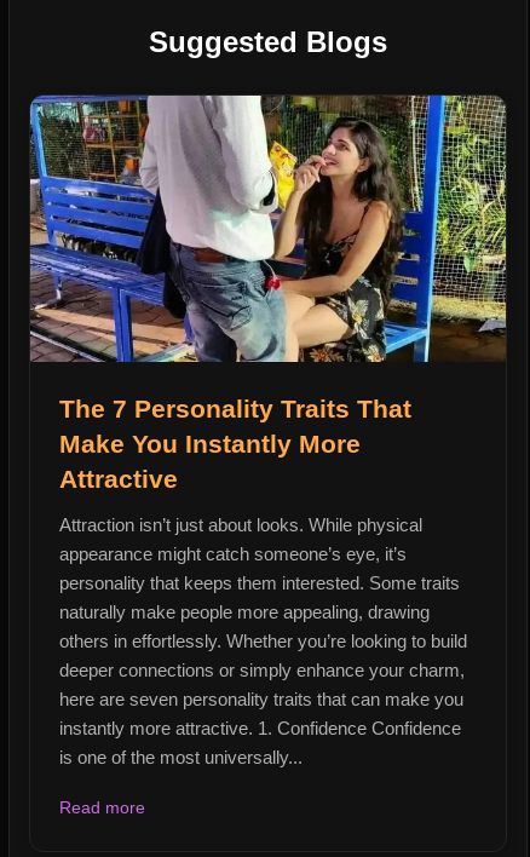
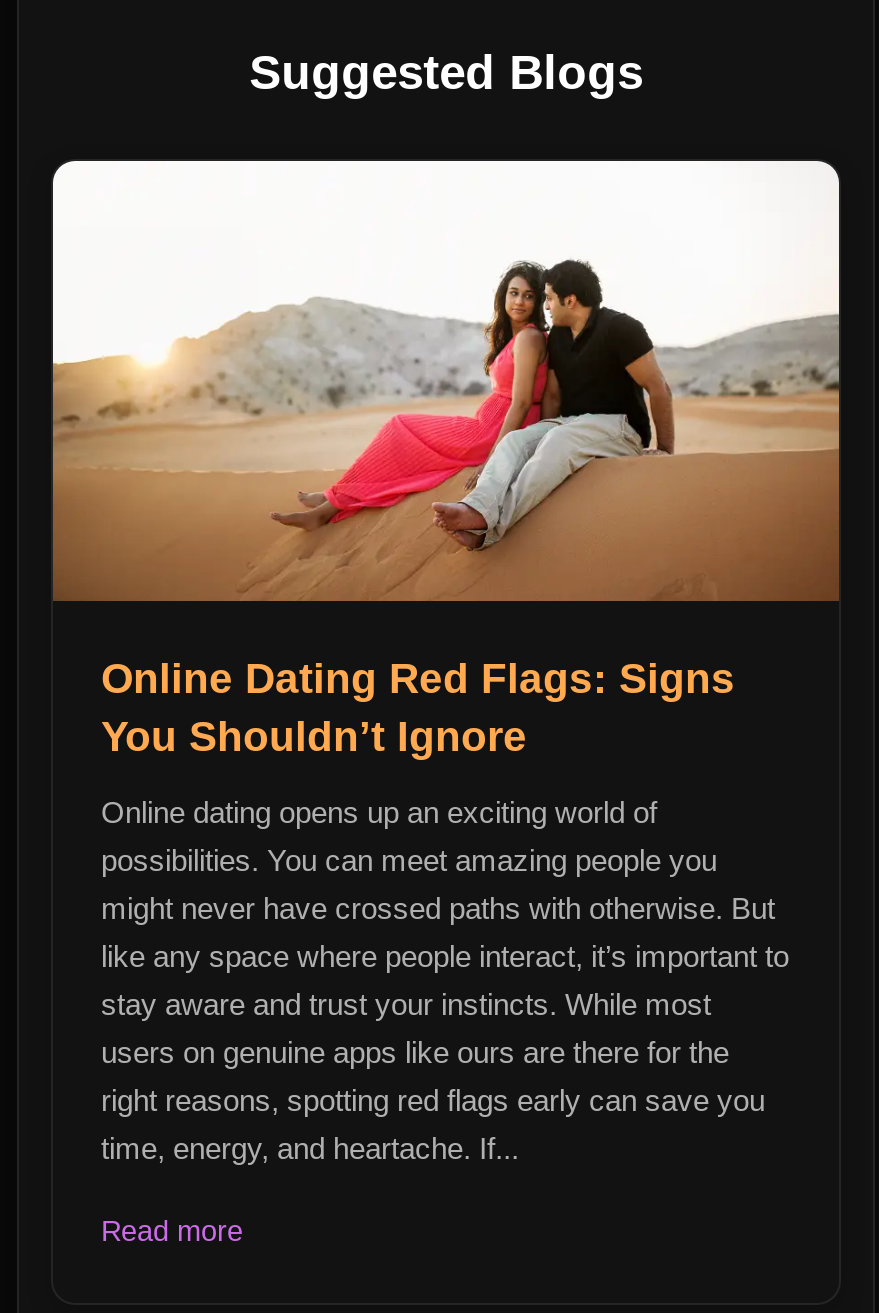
- [image]
- The 7 Personality Traits That
- Make You Instantly More
- Attractive
+ [image]
+ Online Dating Red Flags: Signs
+ You Shouldn’t Ignore

- Attraction isn’t just about looks. While physical
- appearance might catch someone’s eye, it’s
- personality that keeps them interested. Some traits
- naturally make people more appealing, drawing
- others in effortlessly. Whether you’re looking to build
- deeper connections or simply enhance your charm,
- here are seven personality traits that can make you
- instantly more attractive. 1. Confidence Confidence
- is one of the most universally...
+ Online dating opens up an exciting world of
+ possibilities. You can meet amazing people you
+ might never have crossed paths with otherwise. But
+ like any space where people interact, it’s important to
+ stay aware and trust your instincts. While most
+ users on genuine apps like ours are there for the
+ right reasons, spotting red flags early can save you
+ time, energy, and heartache. If...
